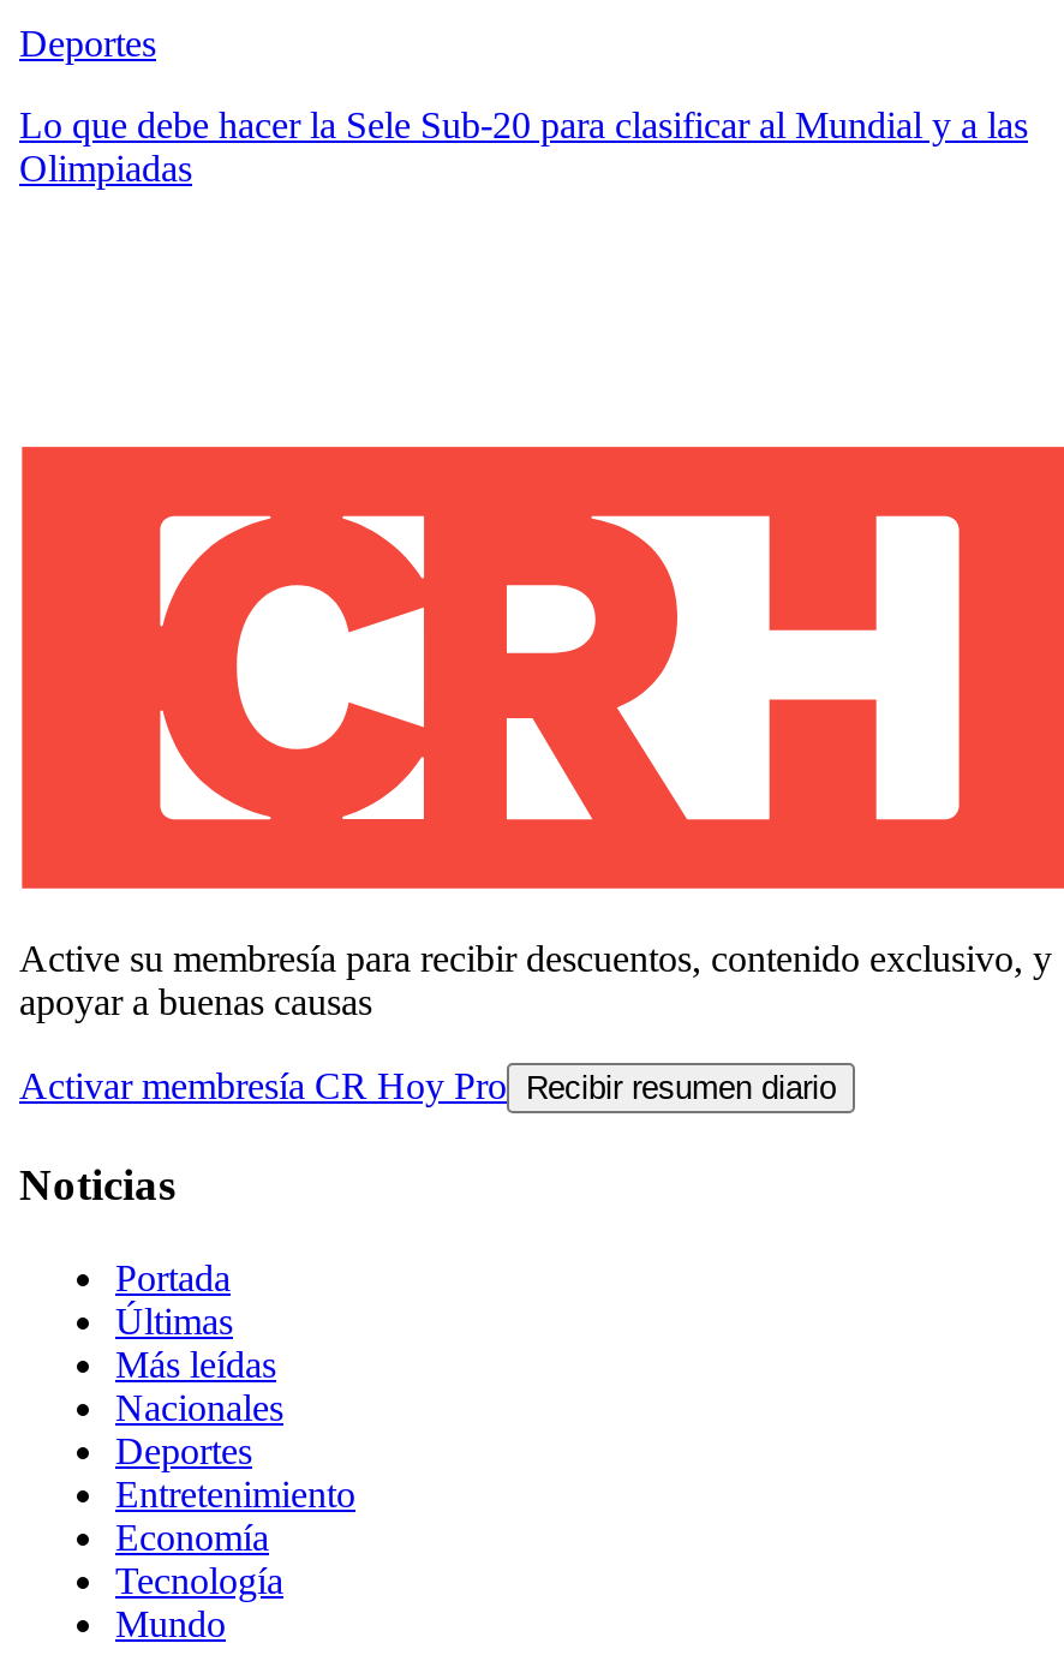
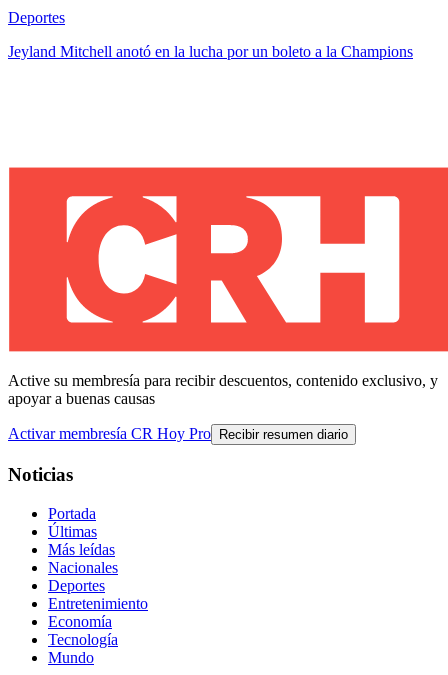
- Lo que debe hacer la Sele Sub-20 para clasificar al Mundial y a las
- Olimpiadas
+ Jeyland Mitchell anotó en la lucha por un boleto a la Champions
